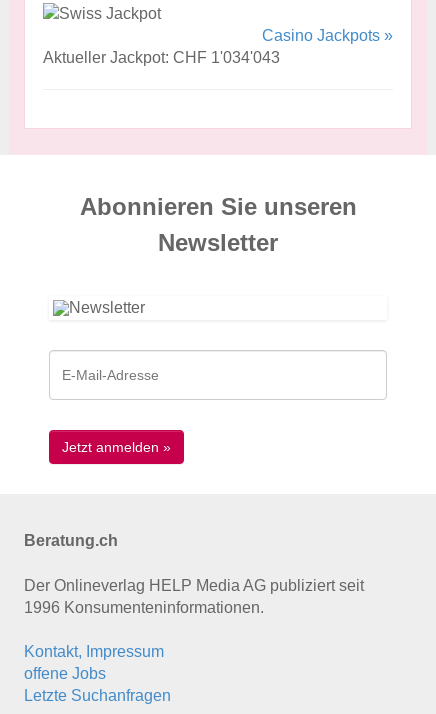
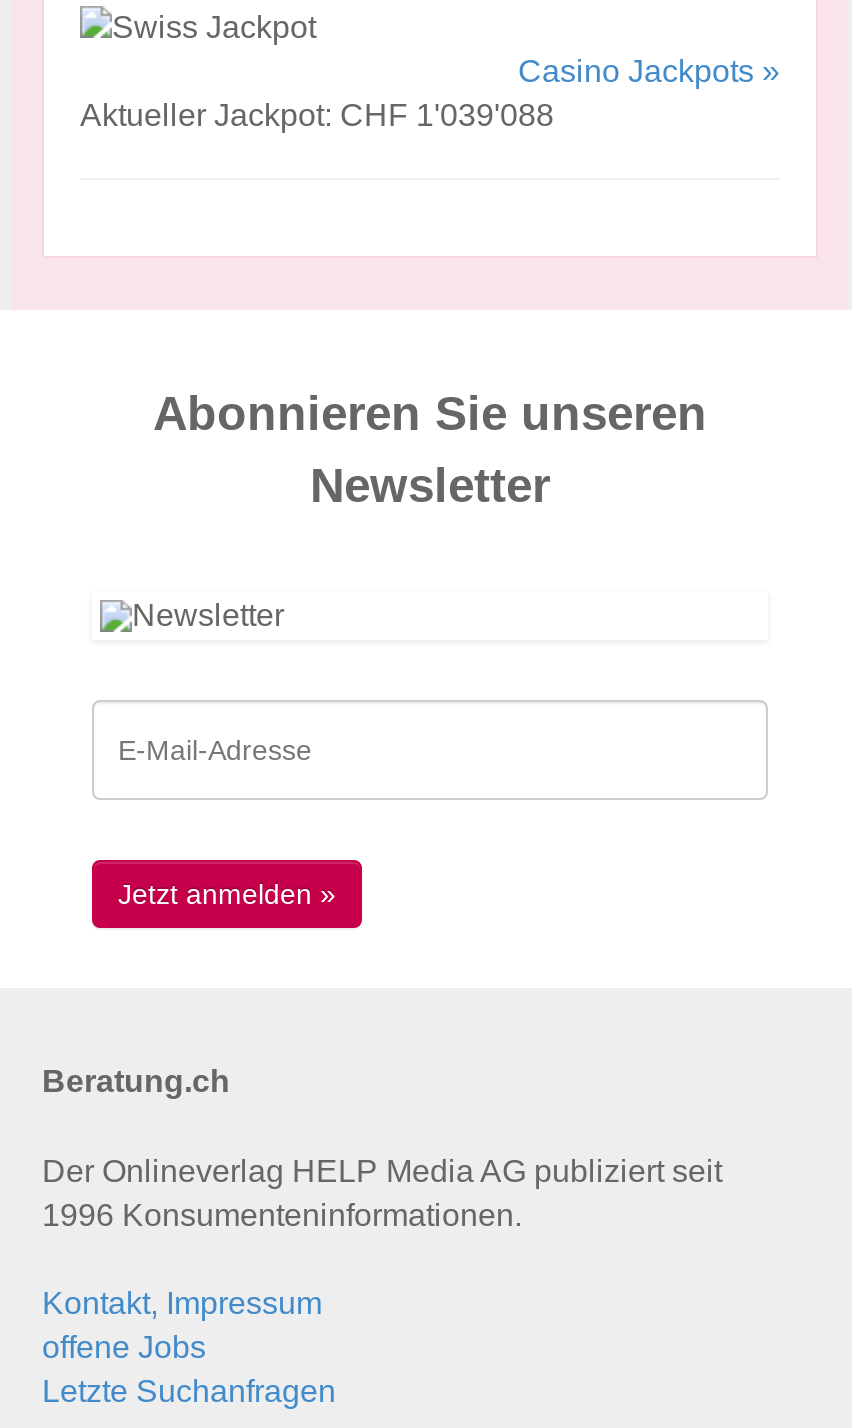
- Aktueller Jackpot: CHF 1'034'043
+ Aktueller Jackpot: CHF 1'039'088
